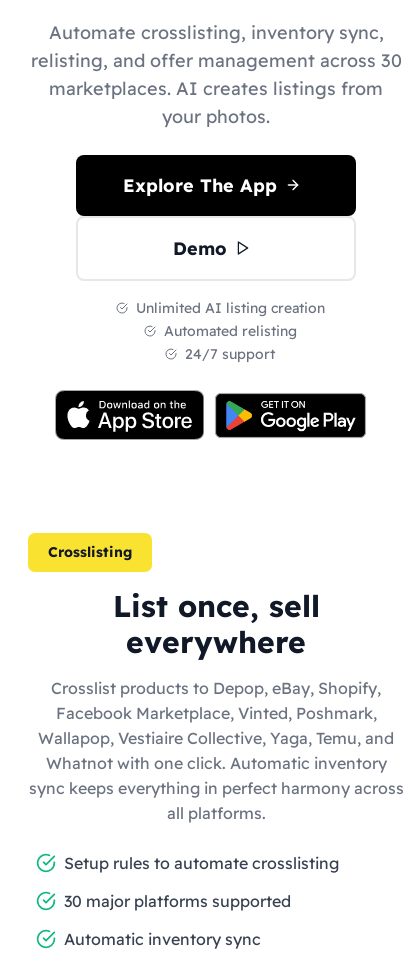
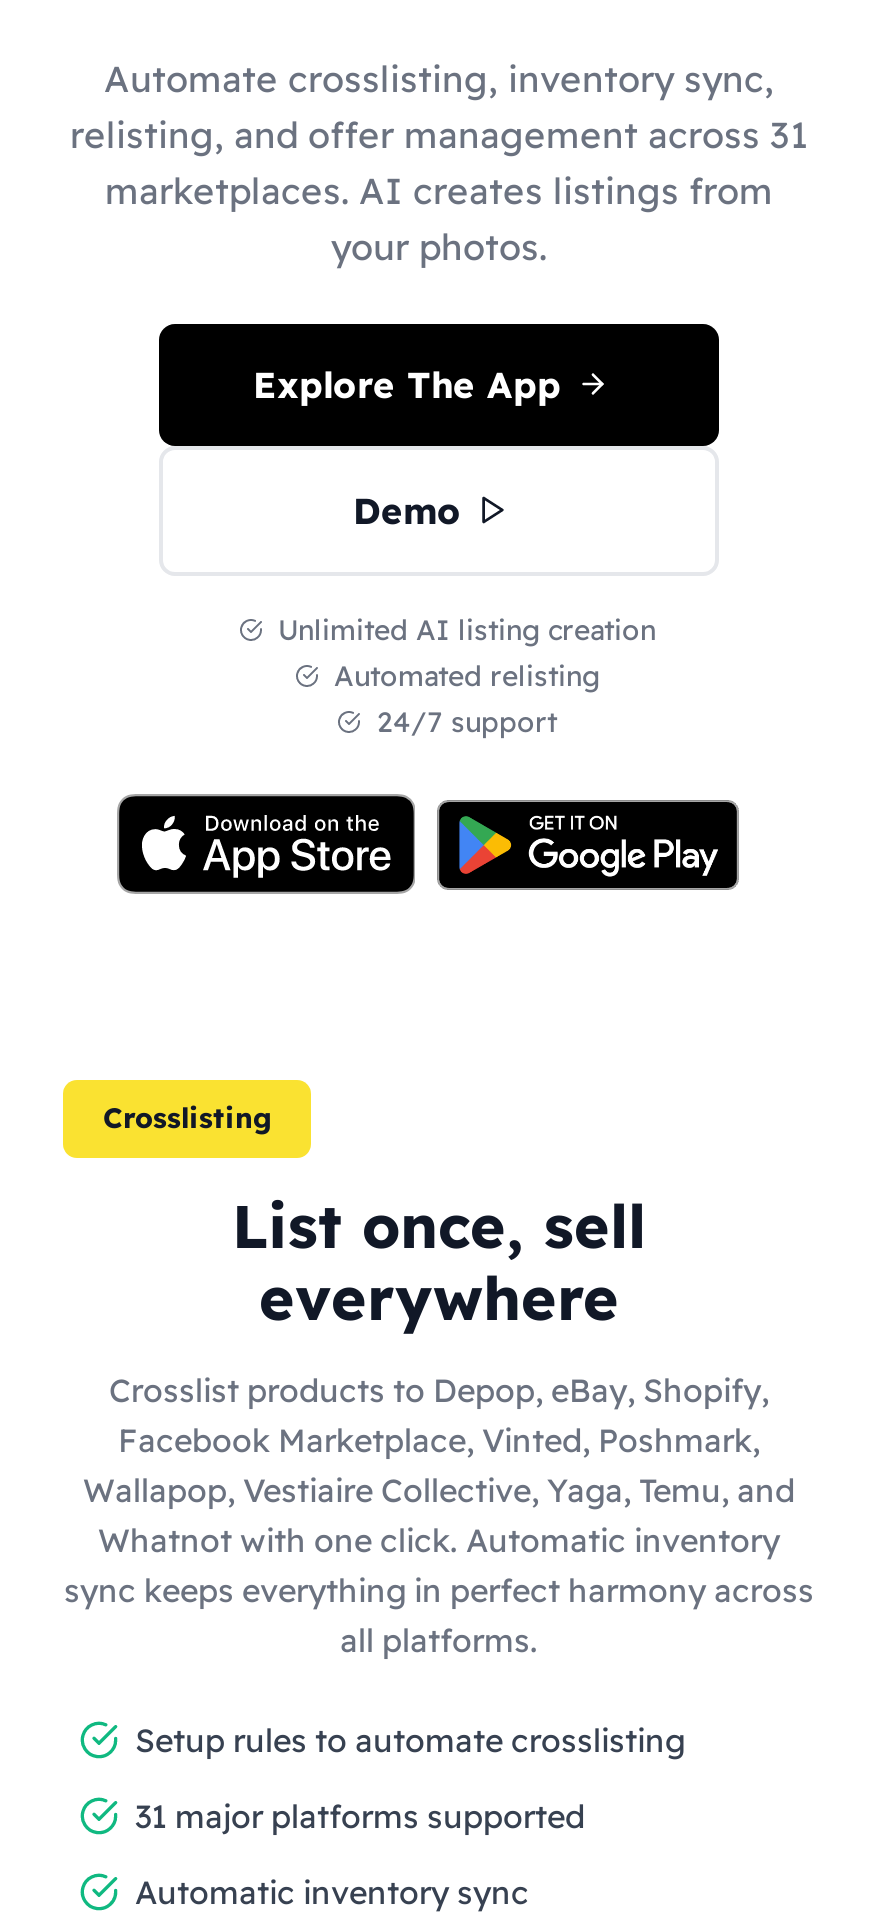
- relisting, and offer management across 30
+ relisting, and offer management across 31

- 30 major platforms supported
+ 31 major platforms supported
